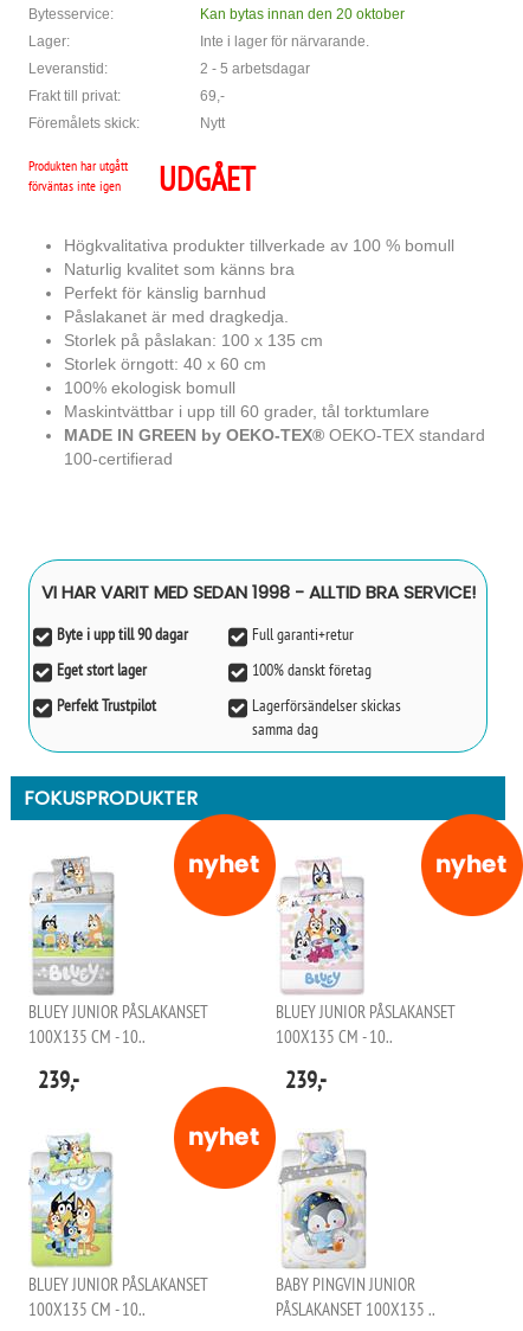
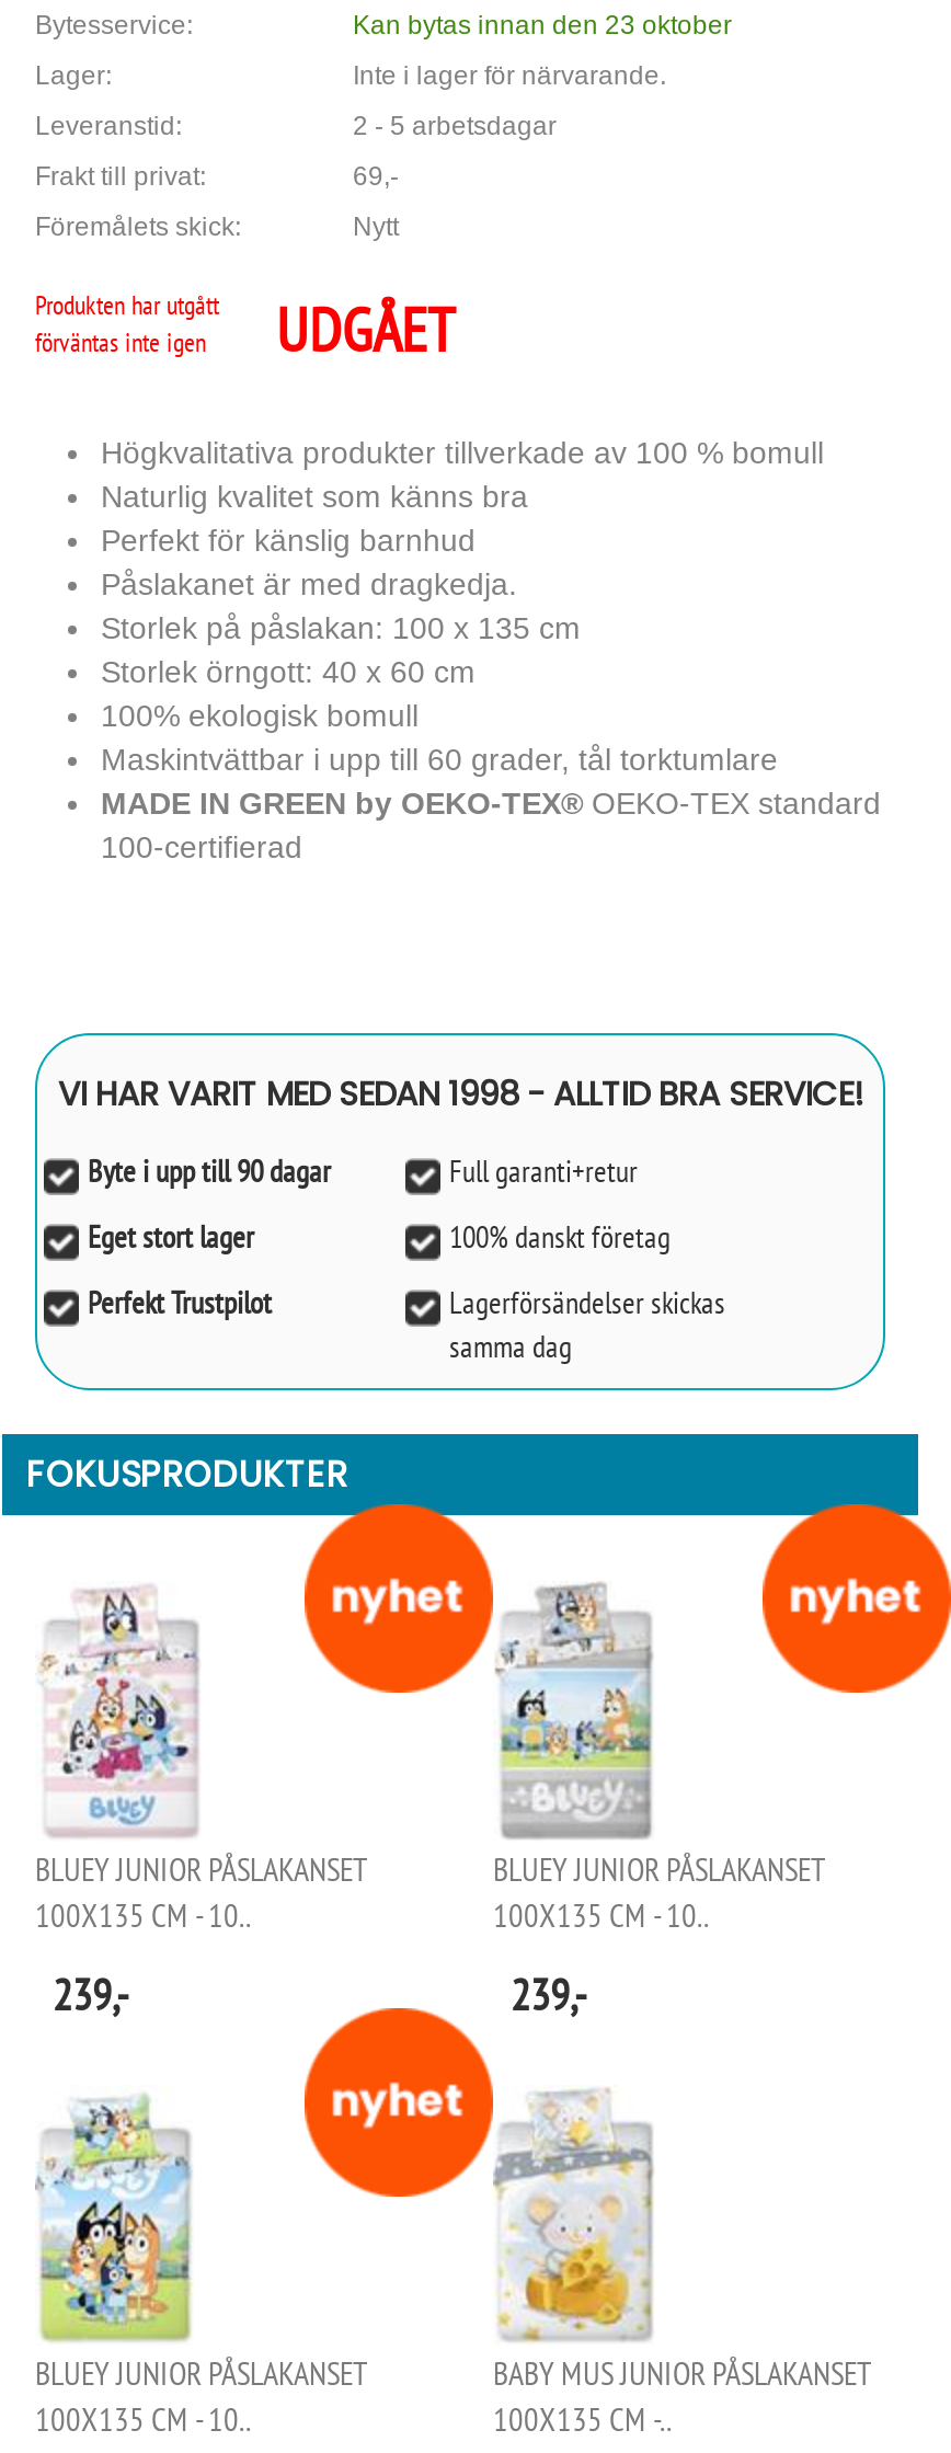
- Kan bytas innan den 20 oktober
+ Kan bytas innan den 23 oktober

- [image]
+ [image]

- [image]
+ [image]

- [image]
- BABY PINGVIN JUNIOR
- PÅSLAKANSET 100X135 ..
+ [image]
+ BABY MUS JUNIOR PÅSLAKANSET
+ 100X135 CM -..
